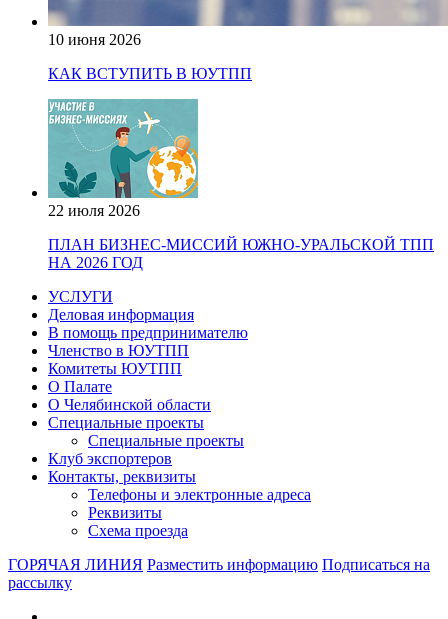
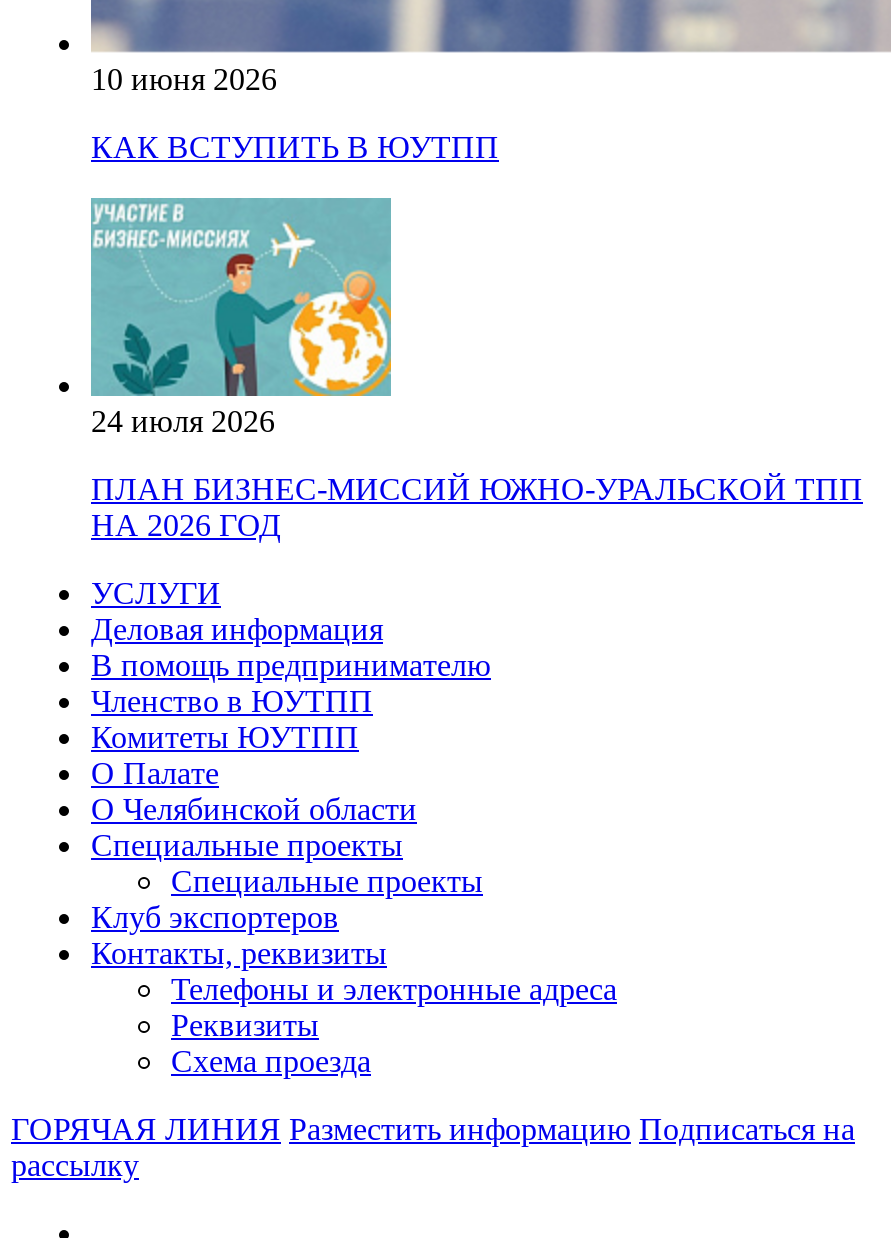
- 22 июля 2026
+ 24 июля 2026
